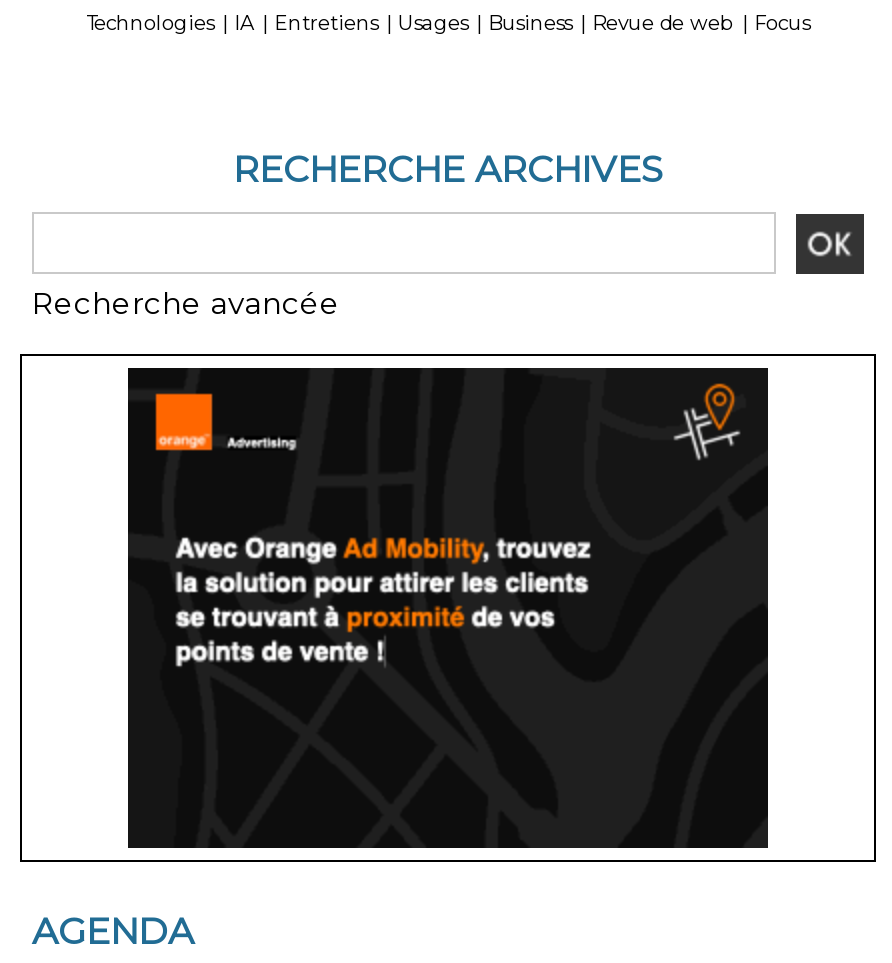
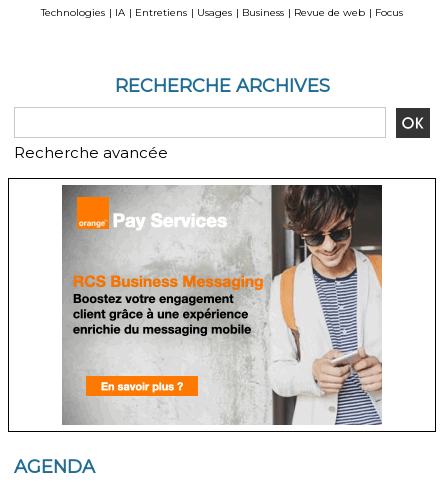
- [image]
+ [image]
